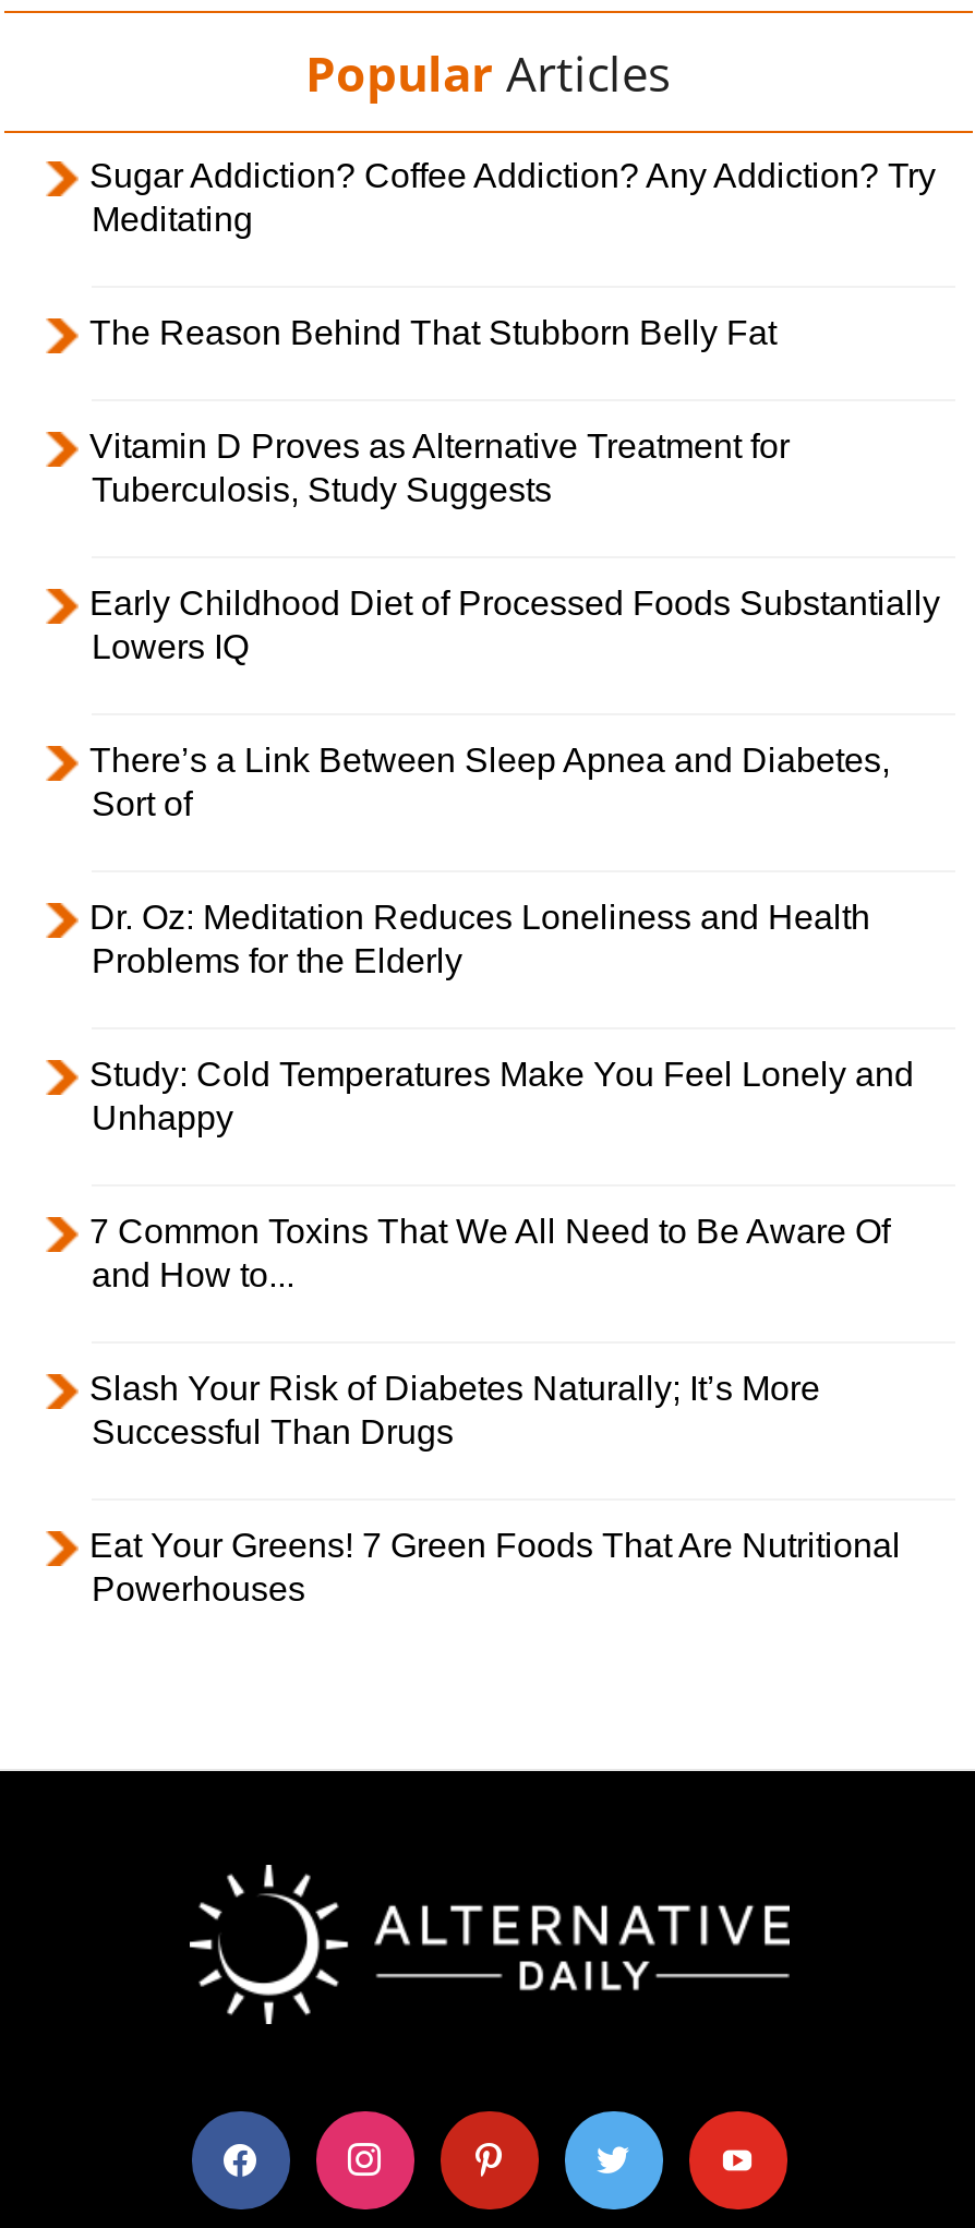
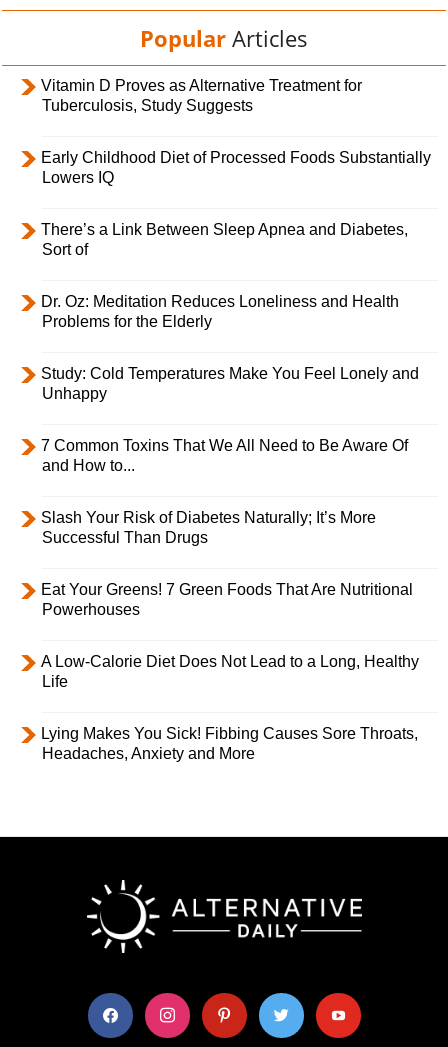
- Sugar Addiction? Coffee Addiction? Any Addiction? Try
- Meditating
- The Reason Behind That Stubborn Belly Fat

moved up: Vitamin D Proves as Alternative Treatment for | Tuberculosis, Study Suggests | Early Childhood Diet of Processed Foods Substantially | ... | Eat Your Greens! 7 Green Foods That Are Nutritional | Powerhouses

+ A Low-Calorie Diet Does Not Lead to a Long, Healthy
+ Life
+ Lying Makes You Sick! Fibbing Causes Sore Throats,
+ Headaches, Anxiety and More
